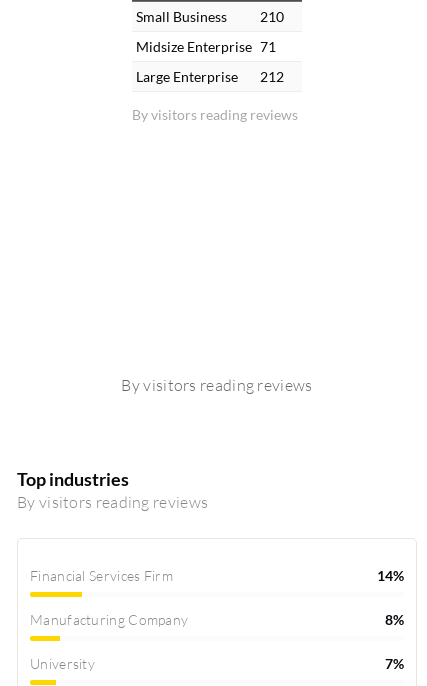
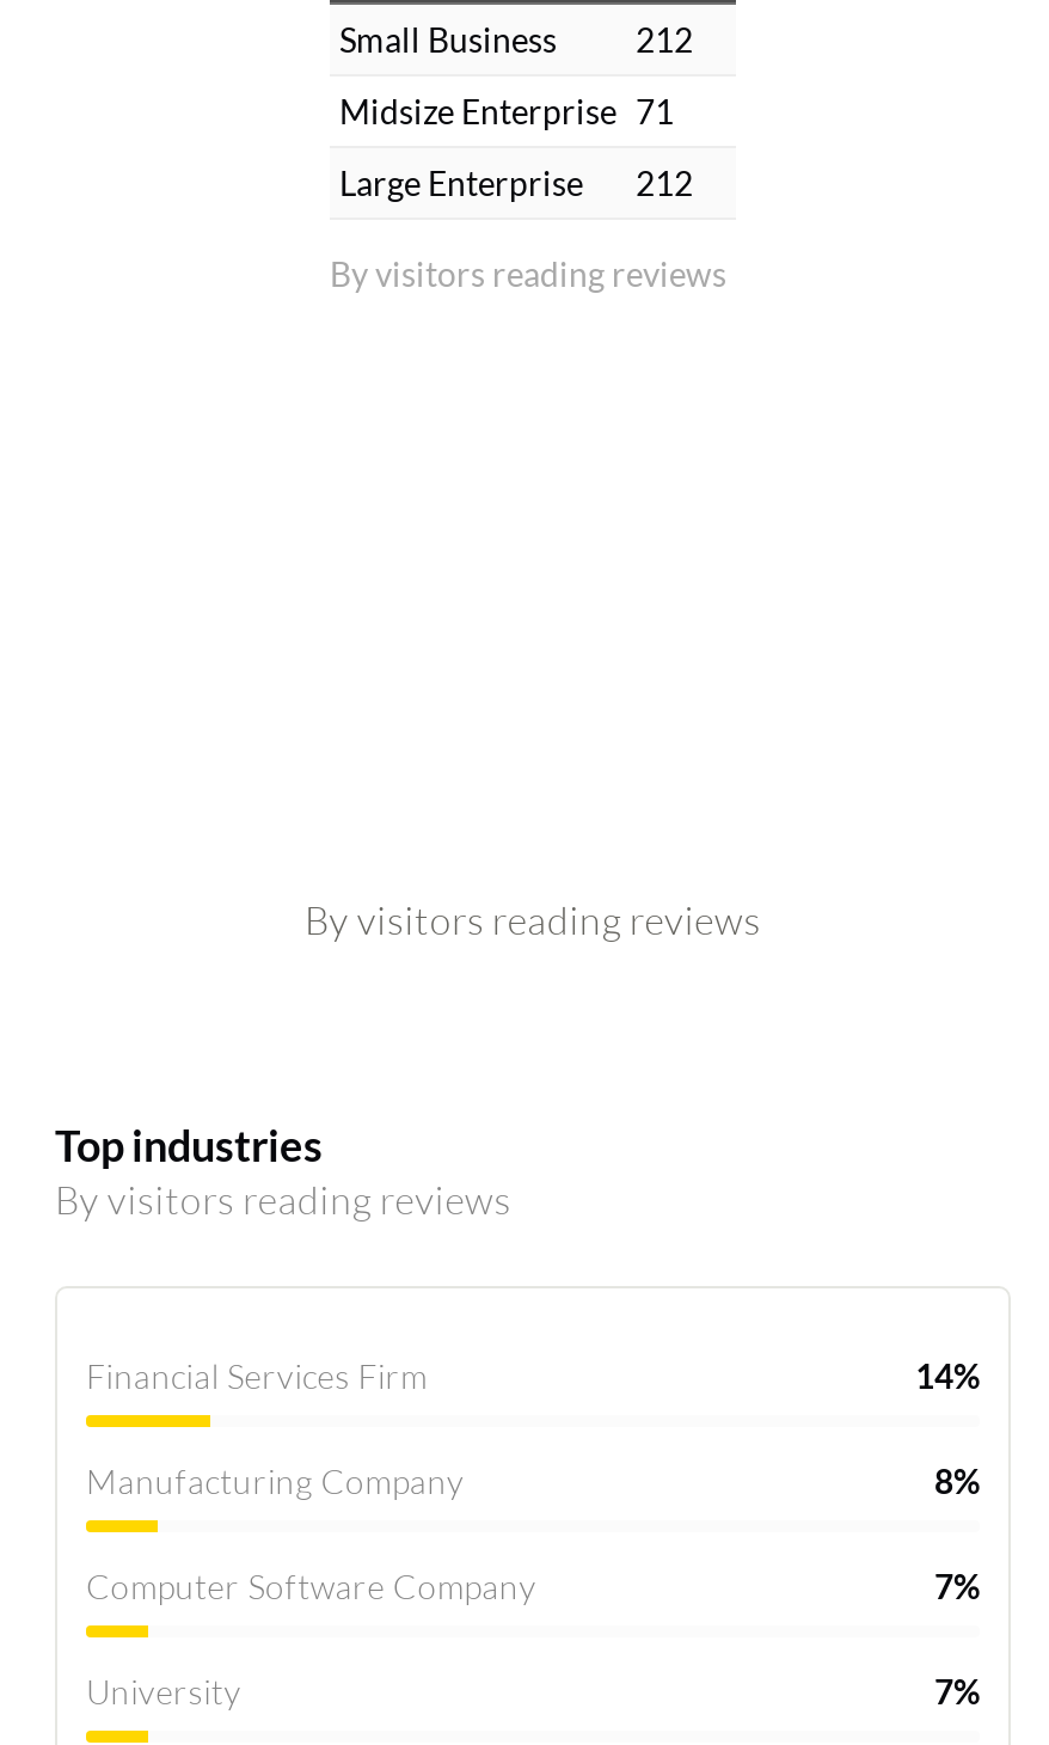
- Small Business 210
+ Small Business 212

+ Computer Software Company
+ 7%
